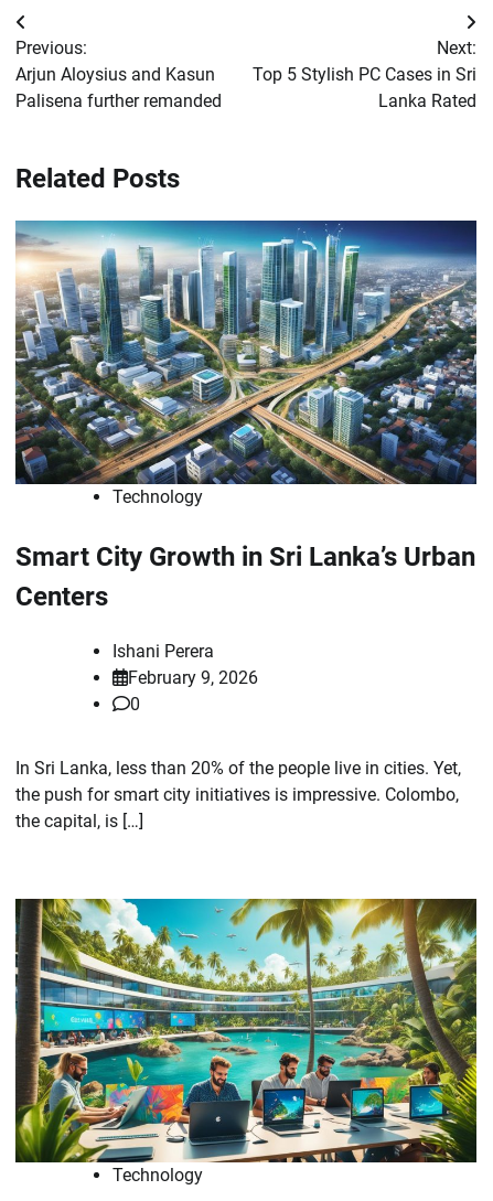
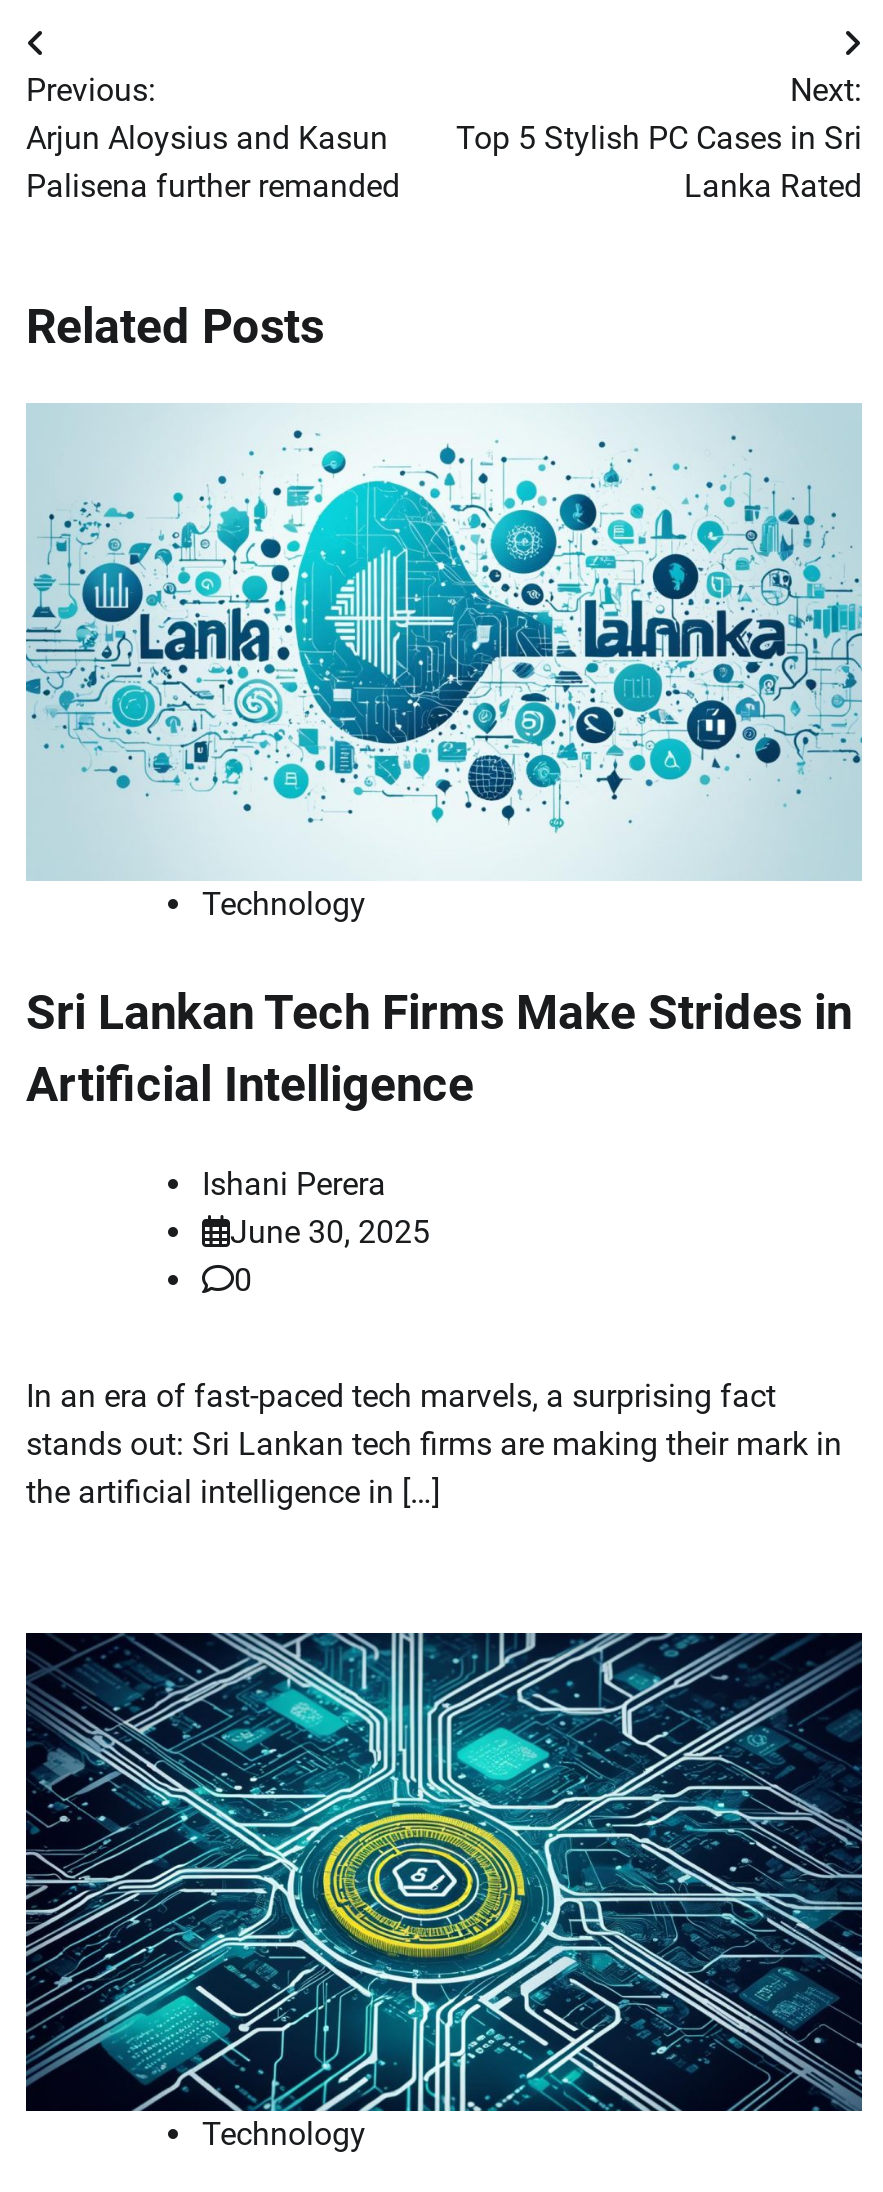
- [image]
+ [image]

- Smart City Growth in Sri Lanka’s Urban
- Centers
+ Sri Lankan Tech Firms Make Strides in
+ Artificial Intelligence

- February 9, 2026
+ June 30, 2025

- In Sri Lanka, less than 20% of the people live in cities. Yet,
- the push for smart city initiatives is impressive. Colombo,
- the capital, is […]
+ In an era of fast-paced tech marvels, a surprising fact
+ stands out: Sri Lankan tech firms are making their mark in
+ the artificial intelligence in […]

- [image]
+ [image]
